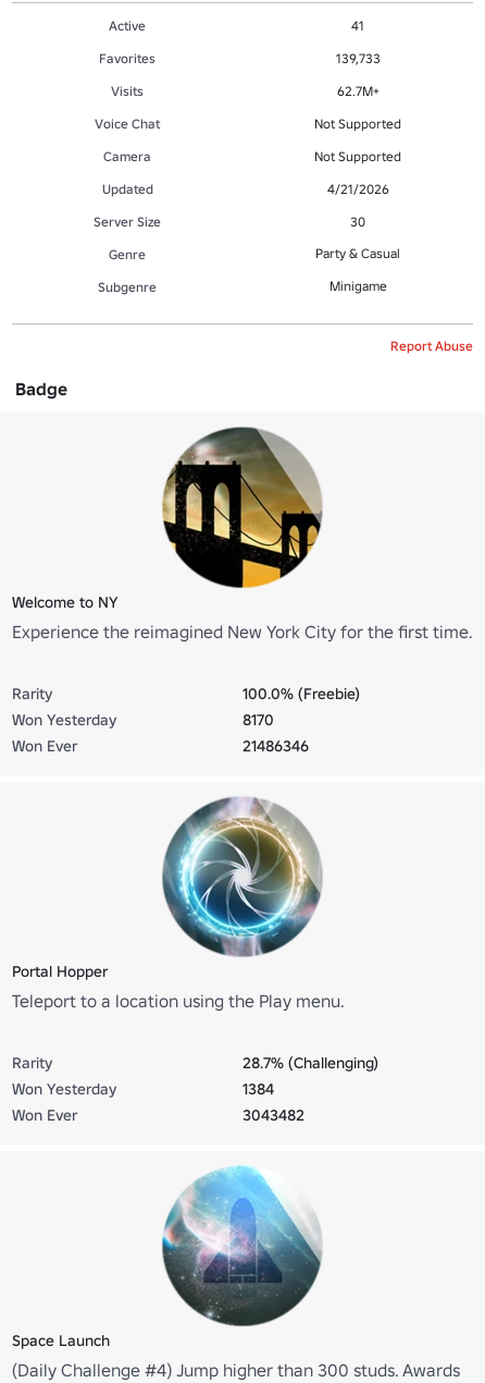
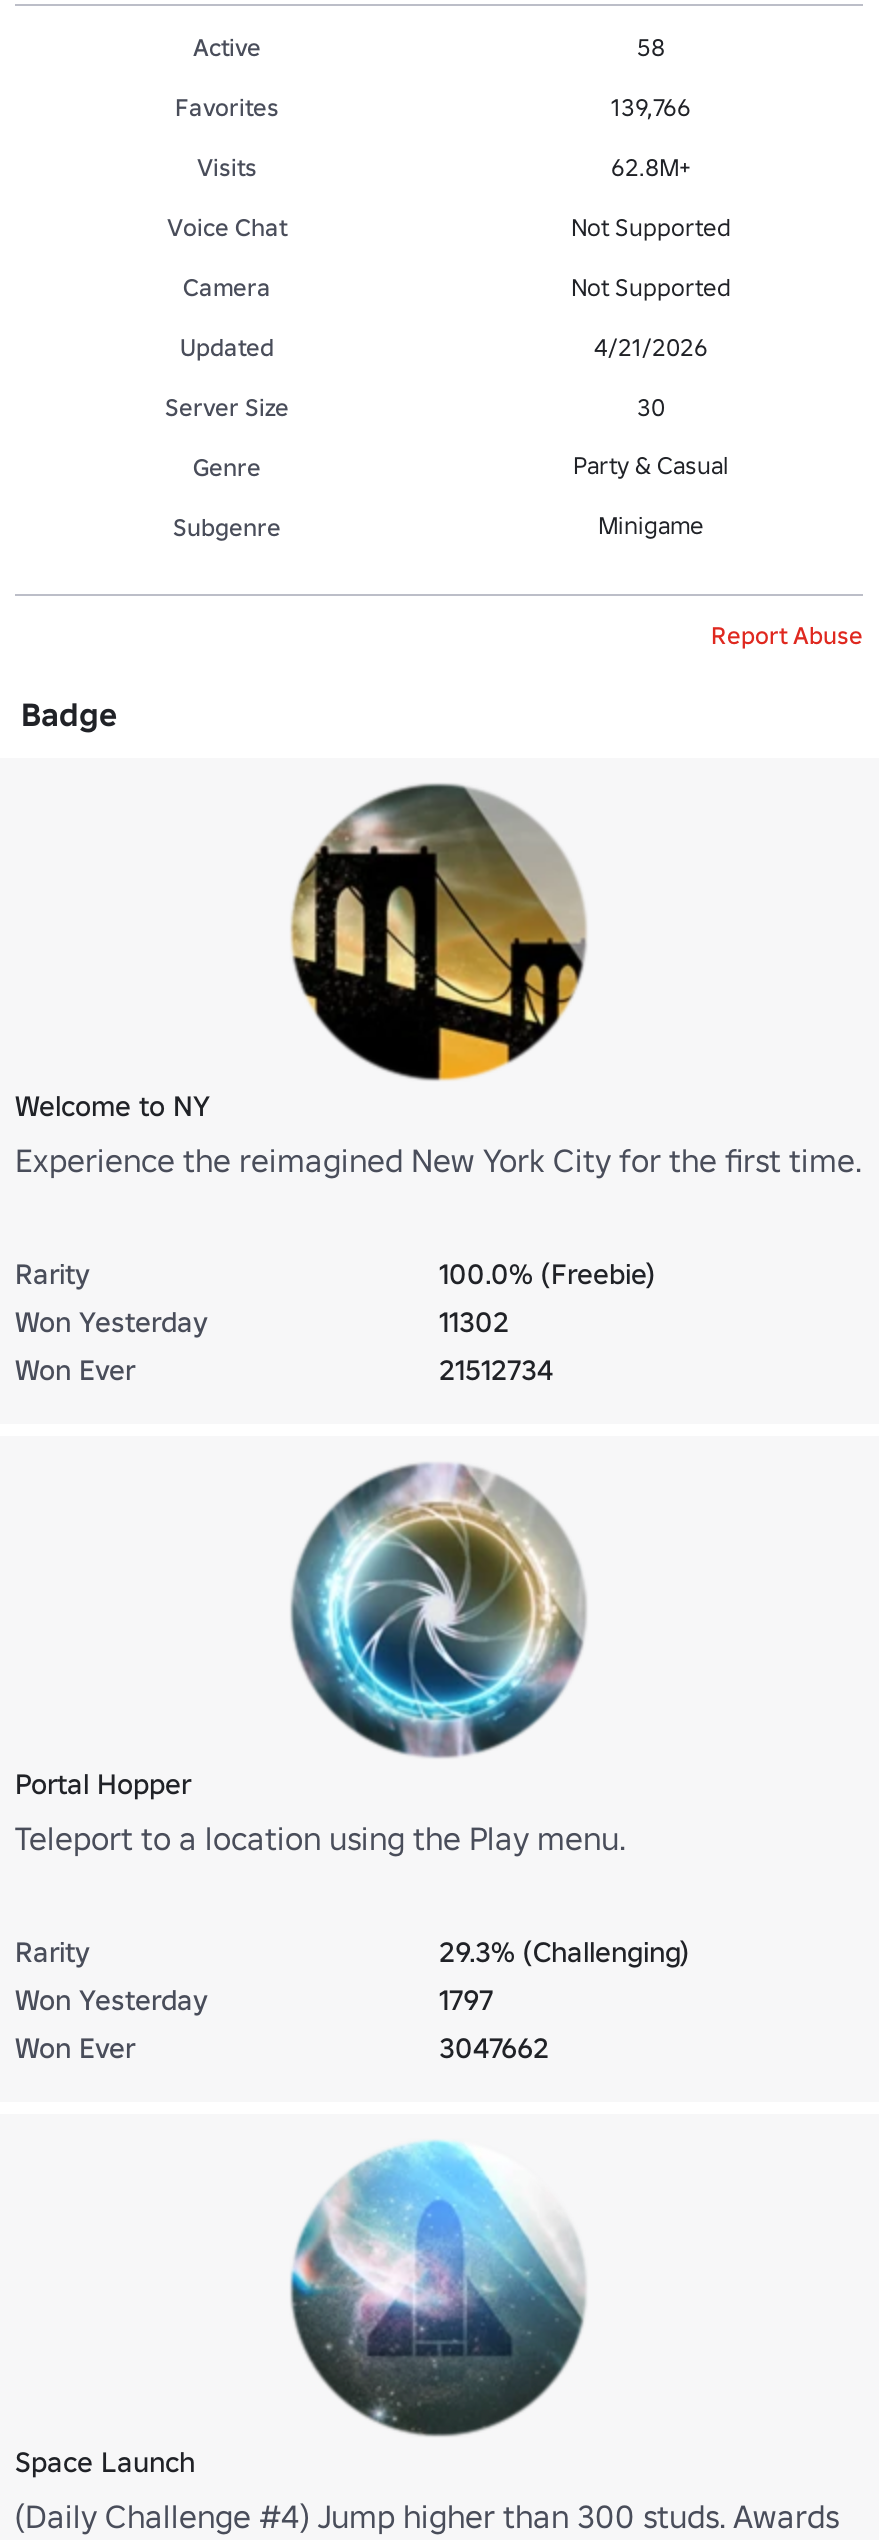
- 41
+ 58

- 139,733
+ 139,766

- 62.7M+
+ 62.8M+

- 8170
+ 11302

- 21486346
+ 21512734

- 28.7% (Challenging)
+ 29.3% (Challenging)

- 1384
+ 1797

- 3043482
+ 3047662
